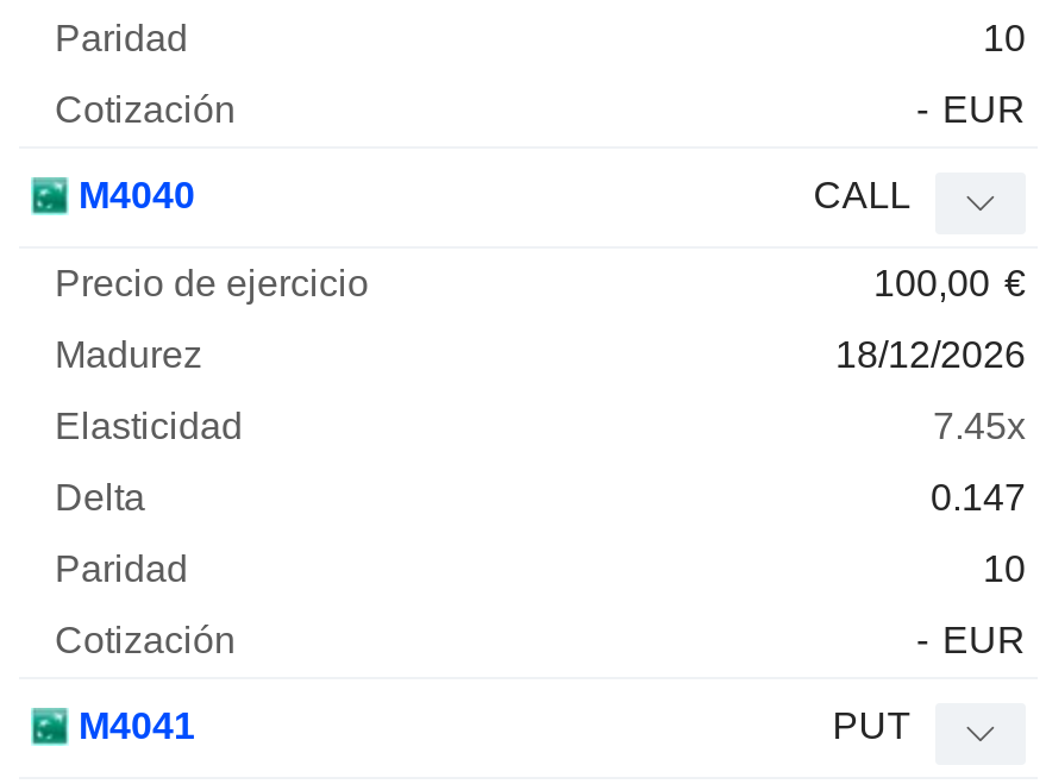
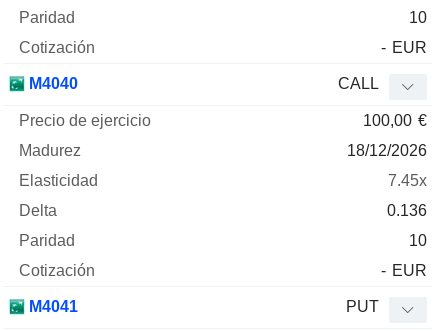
- 0.147
+ 0.136
